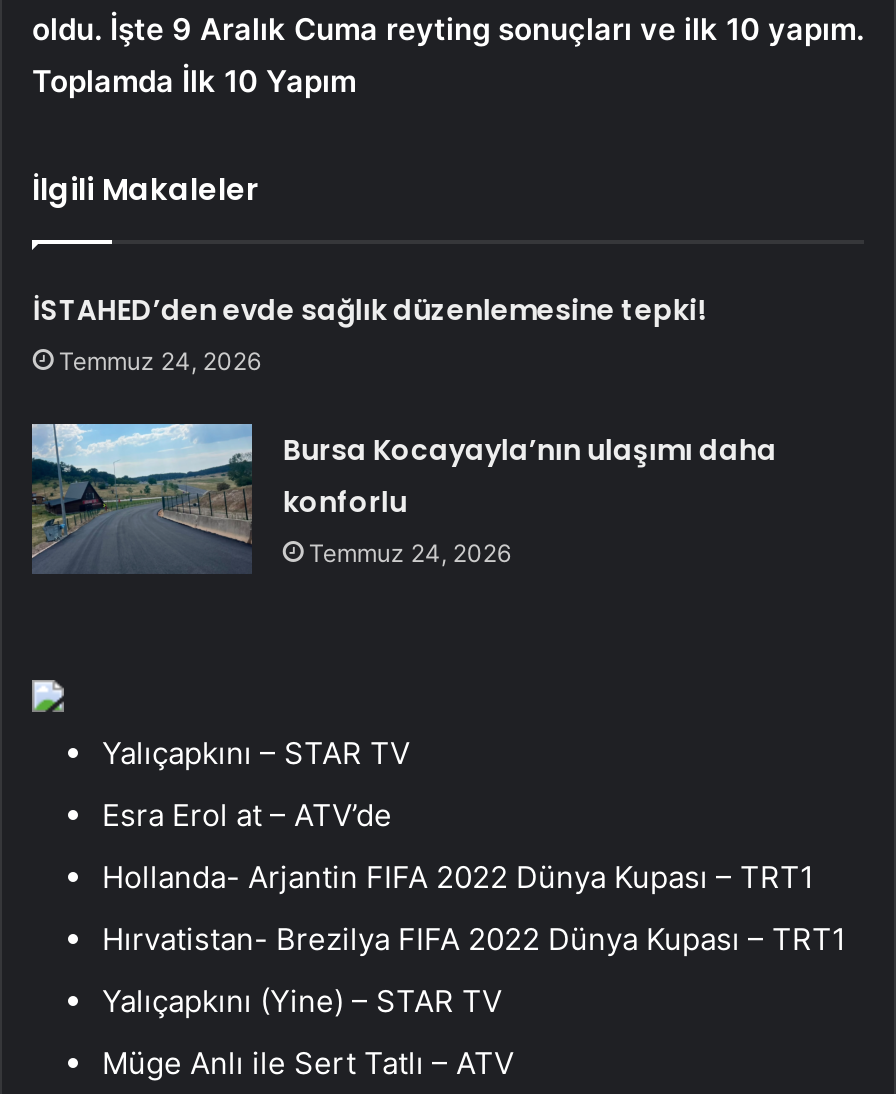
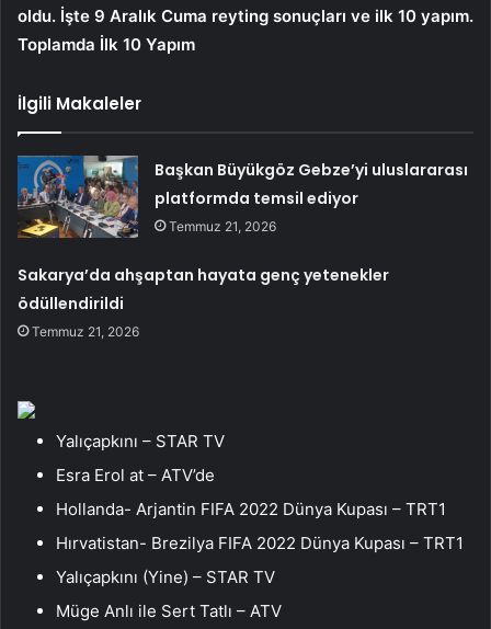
- İSTAHED’den evde sağlık düzenlemesine tepki!
- Temmuz 24, 2026
+ Başkan Büyükgöz Gebze’yi uluslararası
+ platformda temsil ediyor
+ Temmuz 21, 2026

- Bursa Kocayayla’nın ulaşımı daha
- konforlu
- Temmuz 24, 2026
+ Sakarya’da ahşaptan hayata genç yetenekler
+ ödüllendirildi
+ Temmuz 21, 2026
